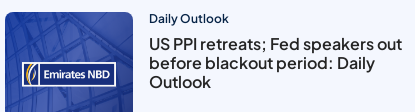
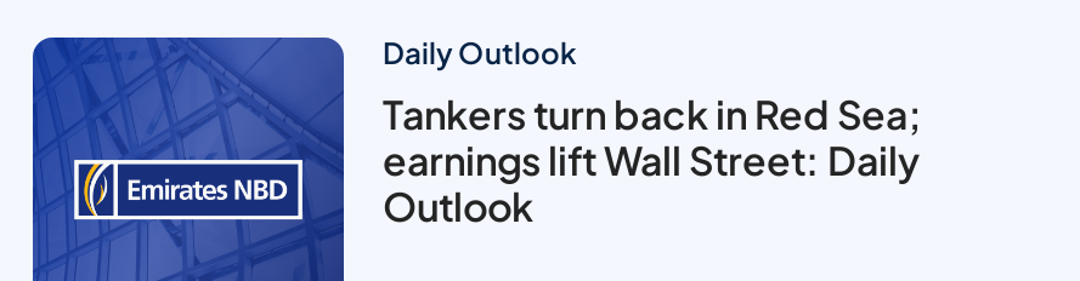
- US PPI retreats; Fed speakers out
- before blackout period: Daily
+ Tankers turn back in Red Sea;
+ earnings lift Wall Street: Daily
